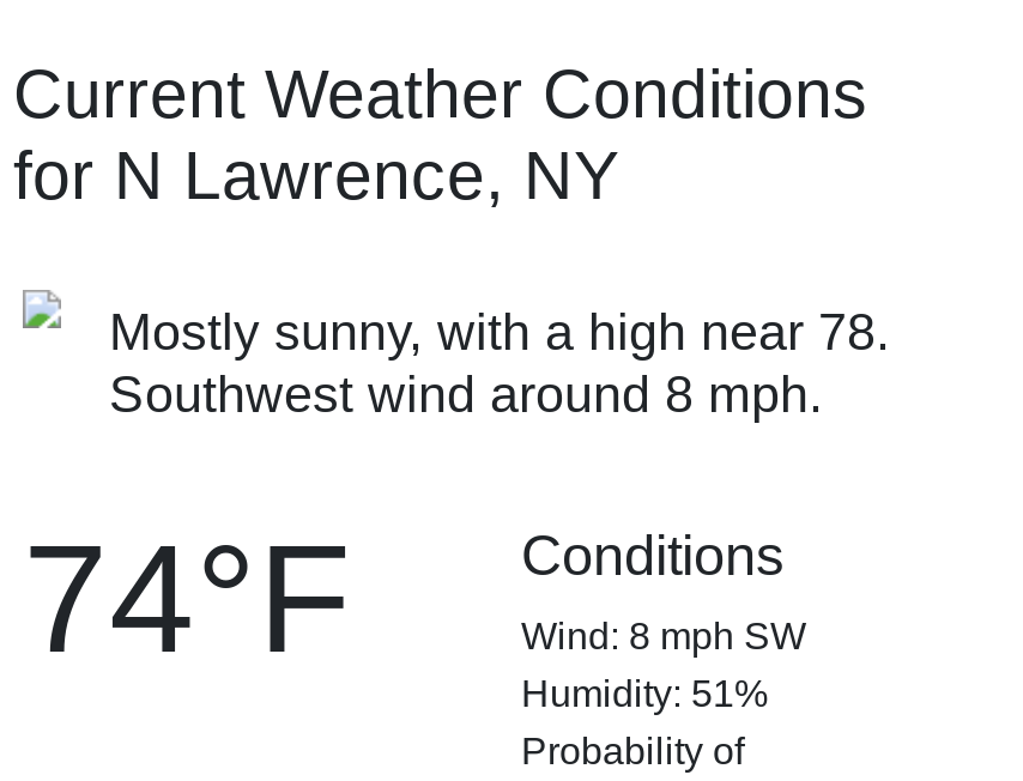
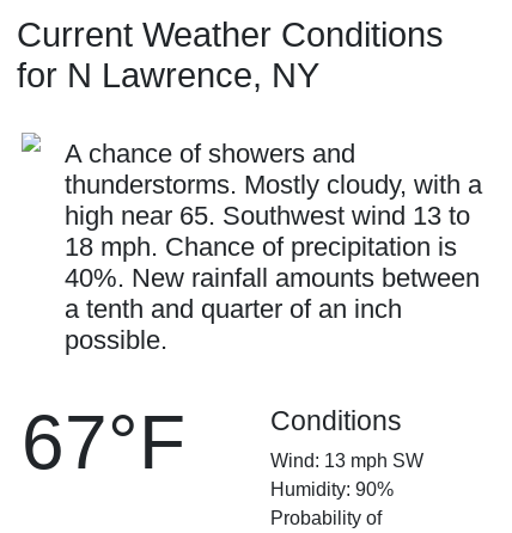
- Mostly sunny, with a high near 78.
- Southwest wind around 8 mph.
+ A chance of showers and
+ thunderstorms. Mostly cloudy, with a
+ high near 65. Southwest wind 13 to
+ 18 mph. Chance of precipitation is
+ 40%. New rainfall amounts between
+ a tenth and quarter of an inch
+ possible.

- 74°F
+ 67°F

- Wind: 8 mph SW
+ Wind: 13 mph SW

- Humidity: 51%
+ Humidity: 90%
